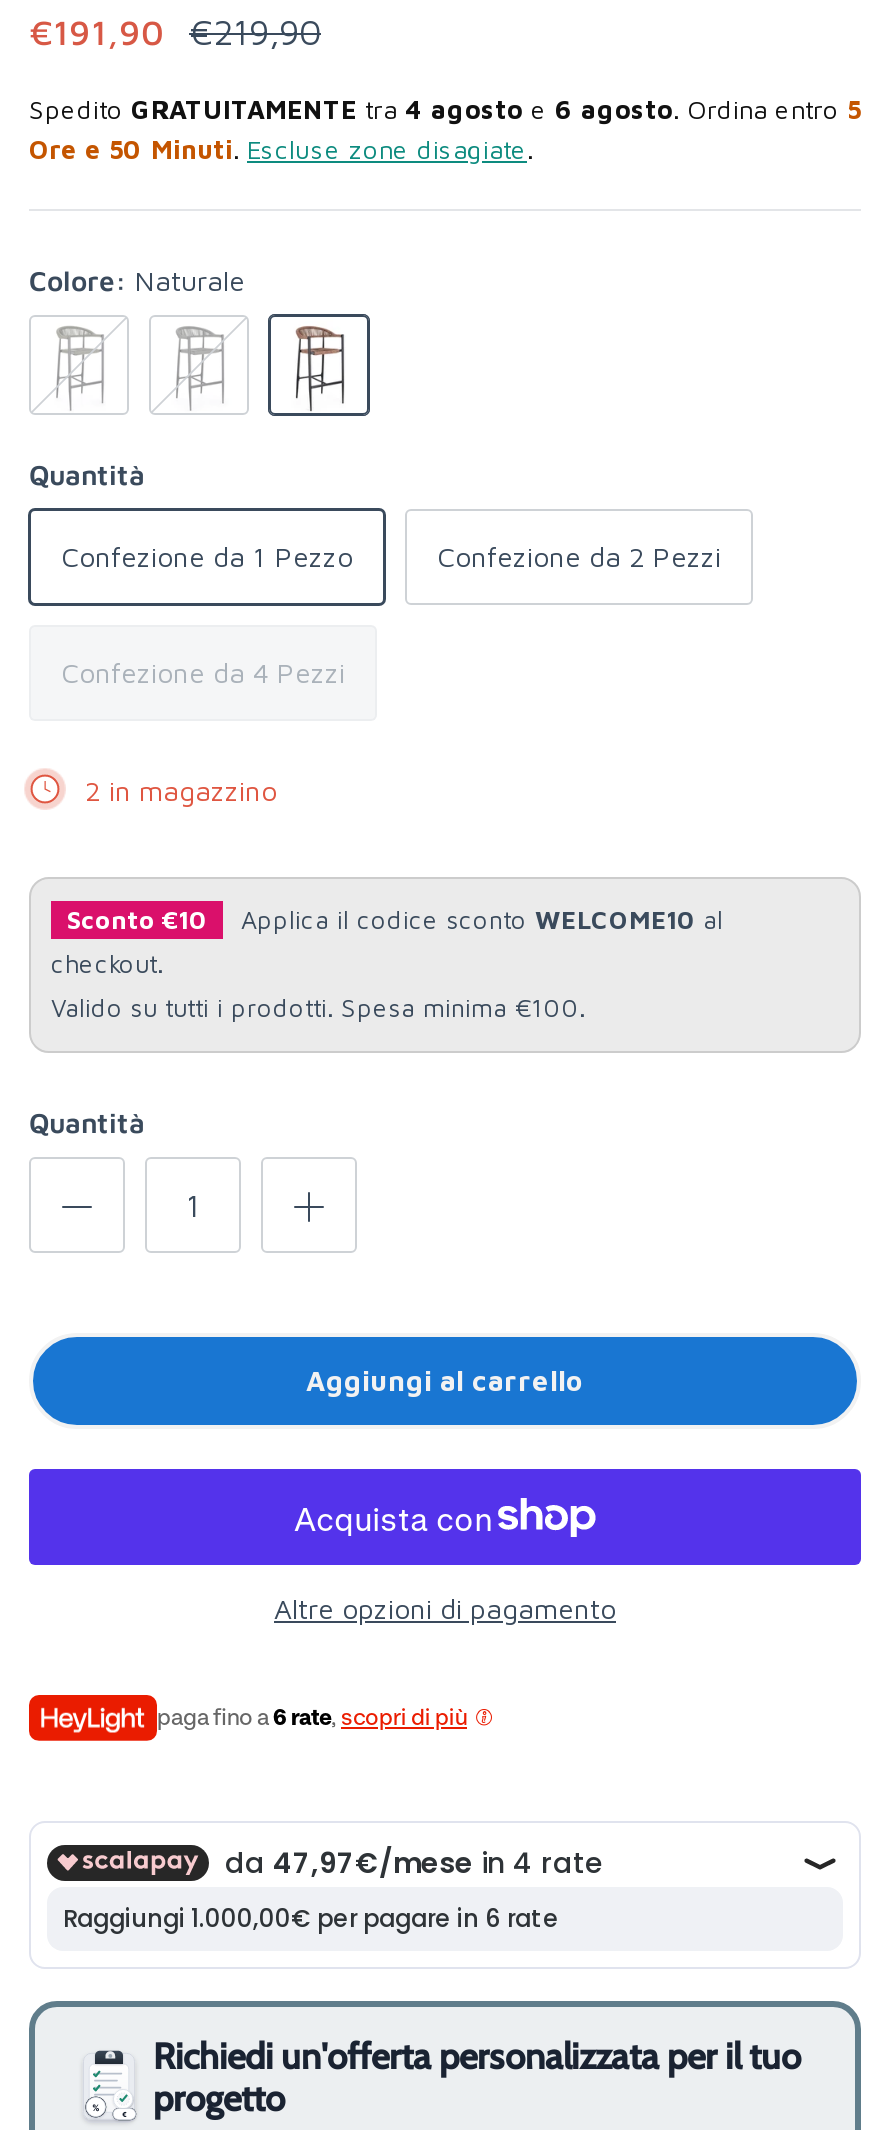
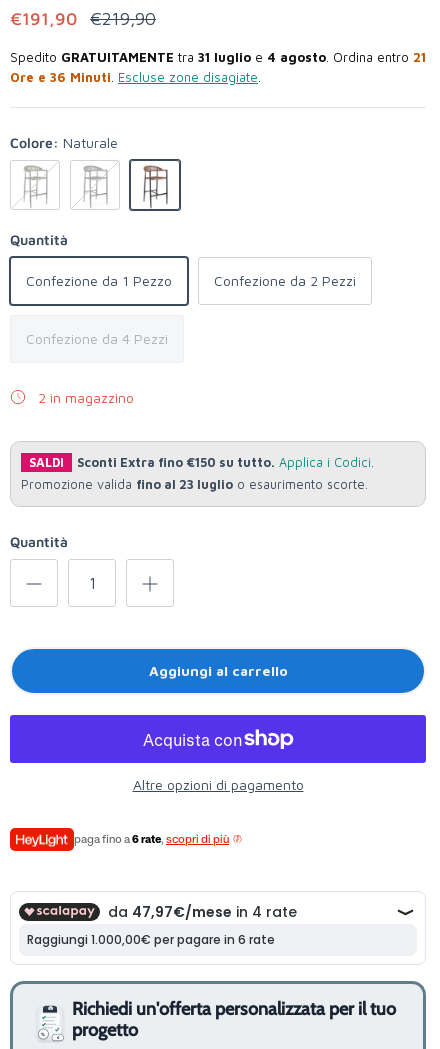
- Spedito GRATUITAMENTE tra 4 agosto e 6 agosto. Ordina entro 5
+ Spedito GRATUITAMENTE tra 31 luglio e 4 agosto. Ordina entro 21

- Ore e 50 Minuti. Escluse zone disagiate.
+ Ore e 36 Minuti. Escluse zone disagiate.

- Sconto €10
- Applica il codice sconto WELCOME10 al
- checkout.
- Valido su tutti i prodotti. Spesa minima €100.
+ SALDI
+ Sconti Extra fino €150 su tutto. Applica i Codici.
+ Promozione valida fino al 23 luglio o esaurimento scorte.
